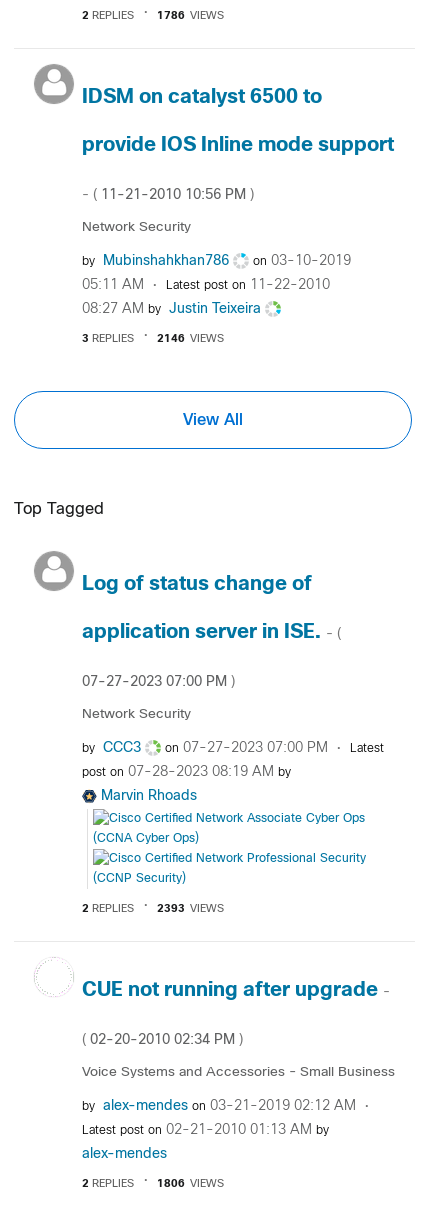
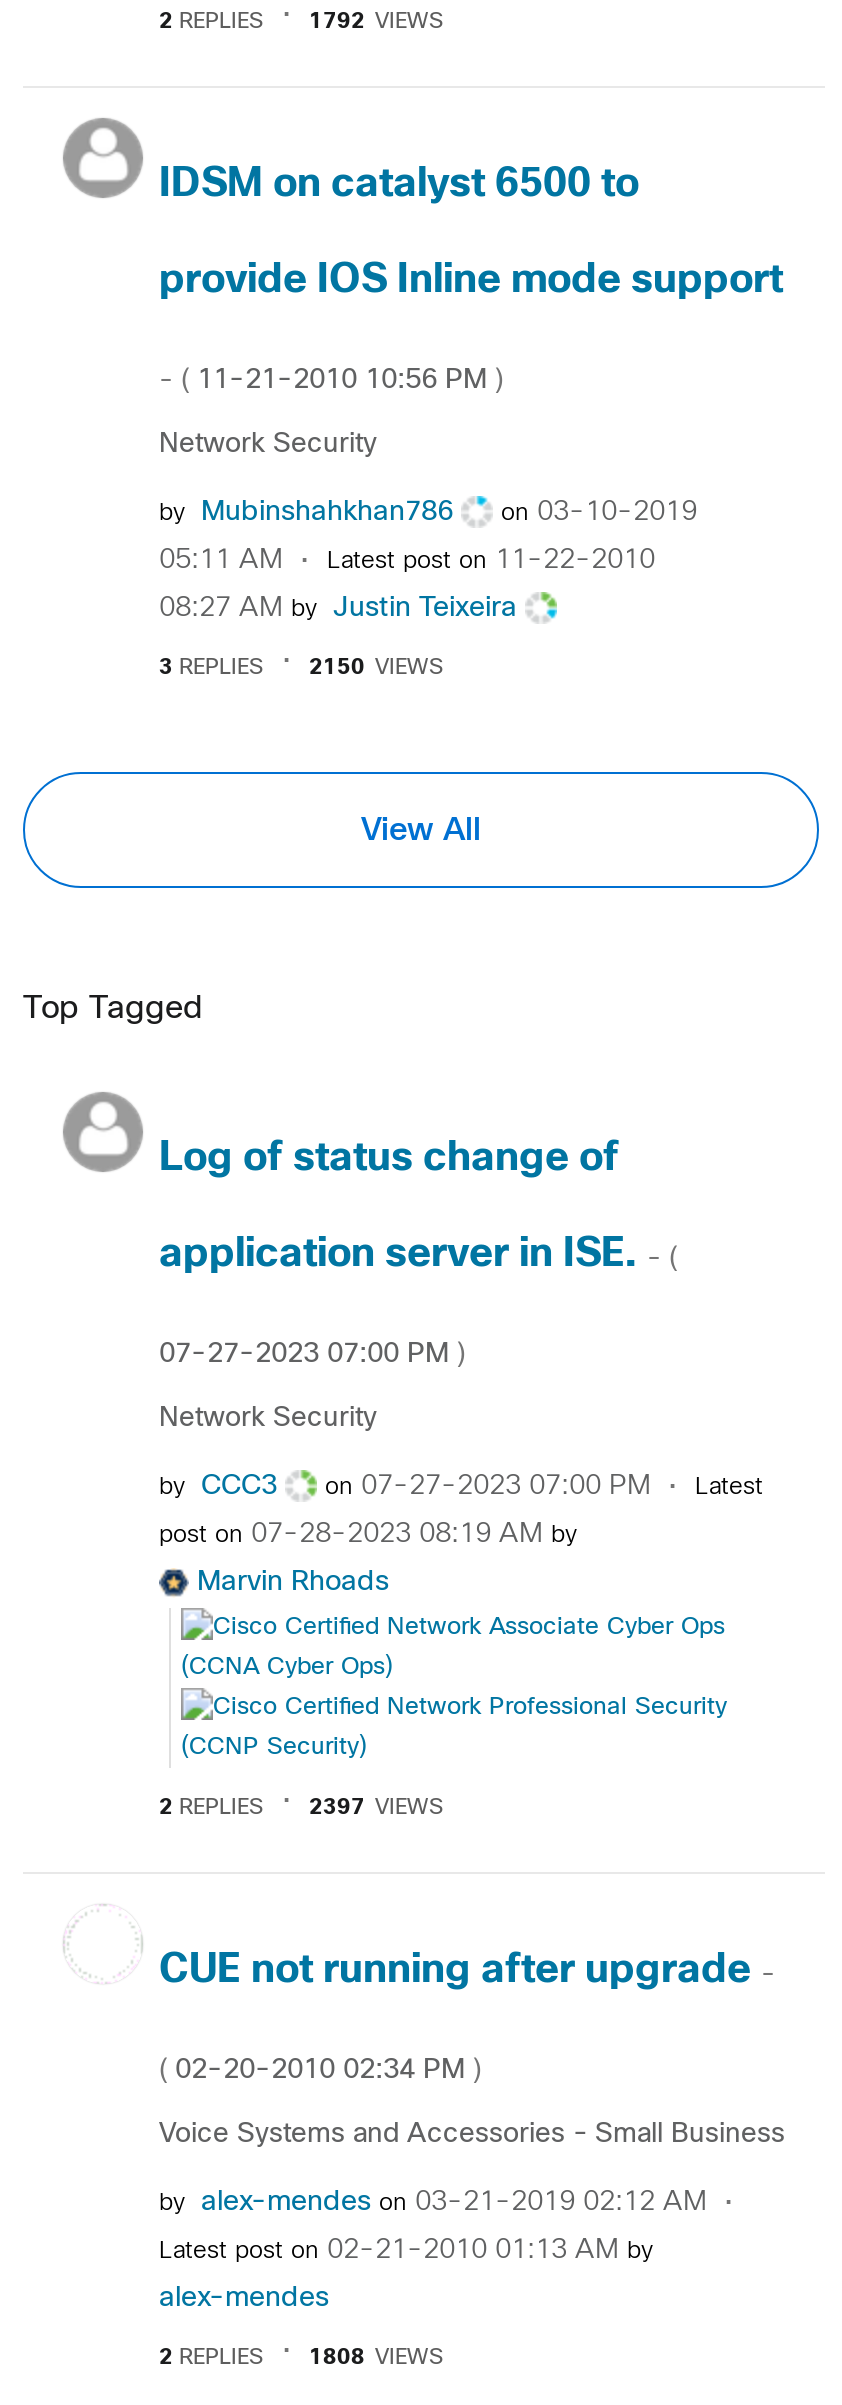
- 1786 VIEWS
+ 1792 VIEWS

- 2146 VIEWS
+ 2150 VIEWS

- 2393 VIEWS
+ 2397 VIEWS

- 1806 VIEWS
+ 1808 VIEWS
